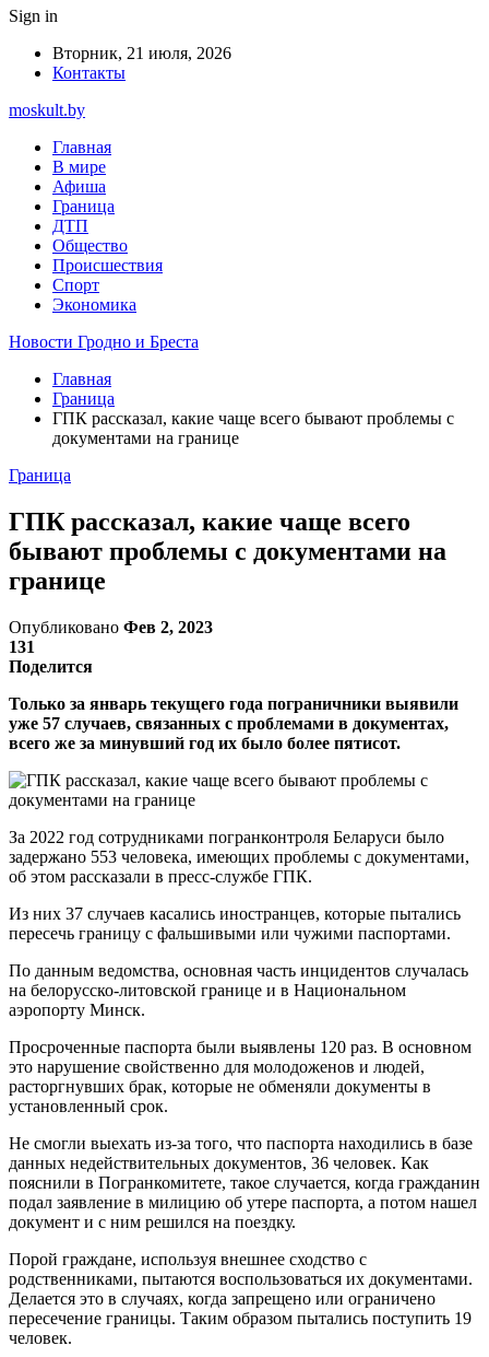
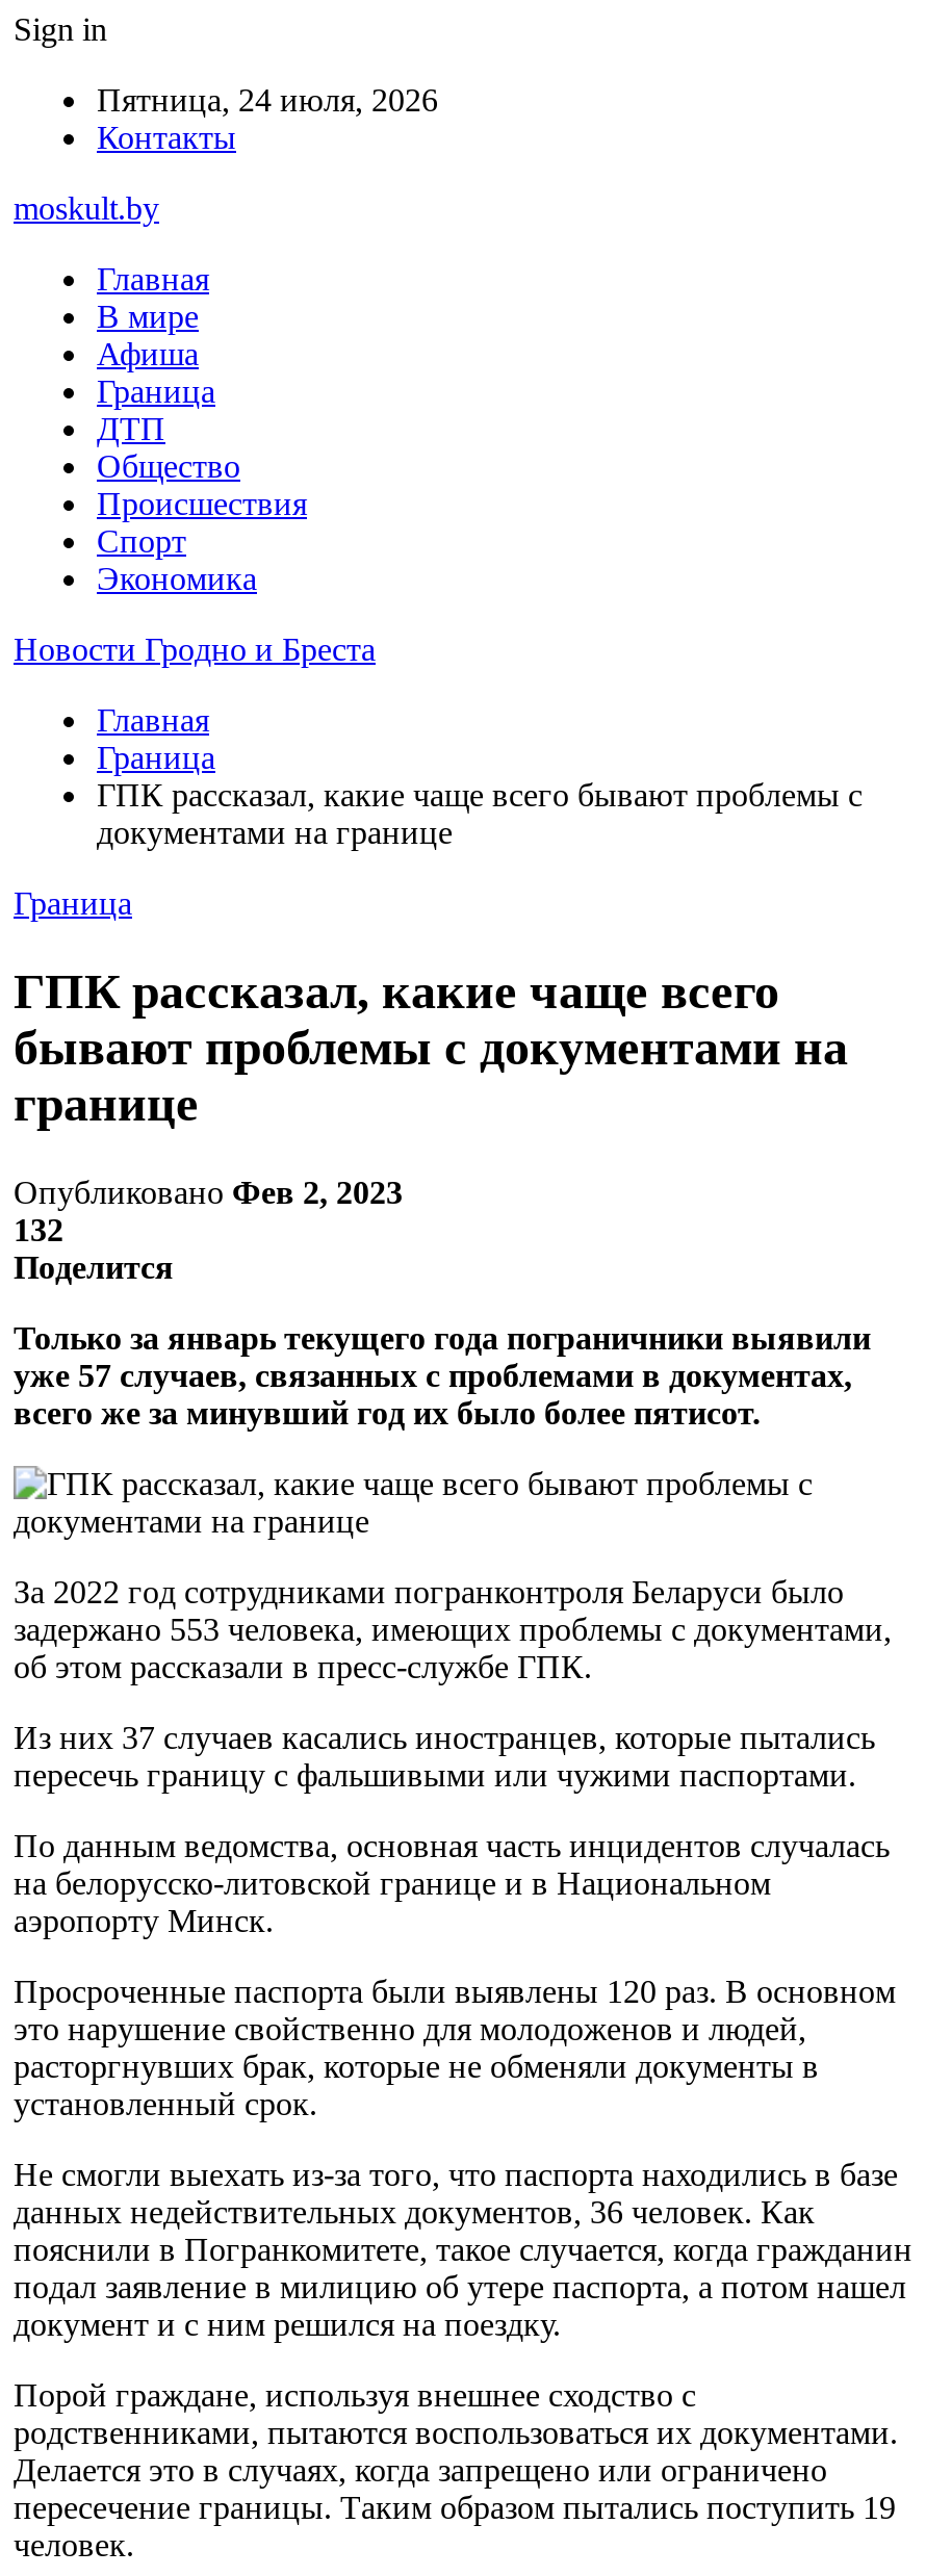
- Вторник, 21 июля, 2026
+ Пятница, 24 июля, 2026

- 131
+ 132
